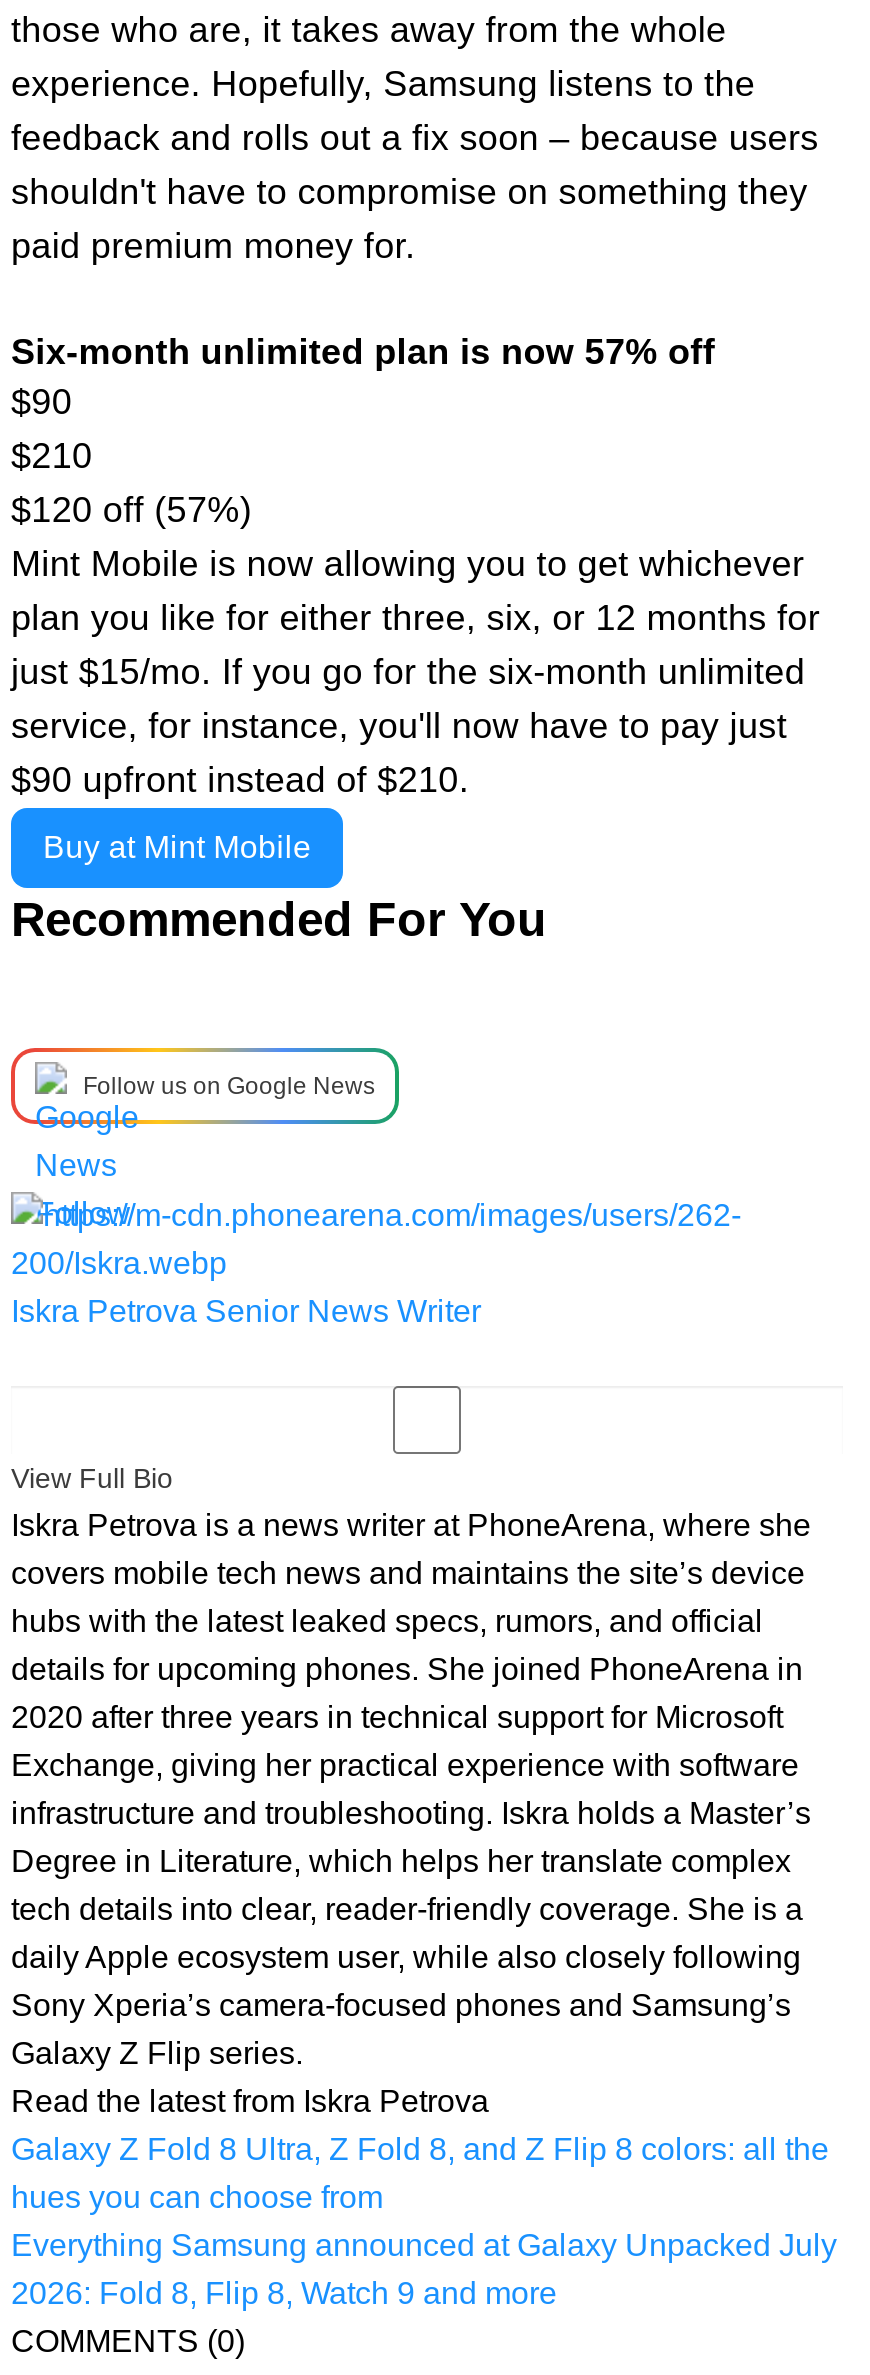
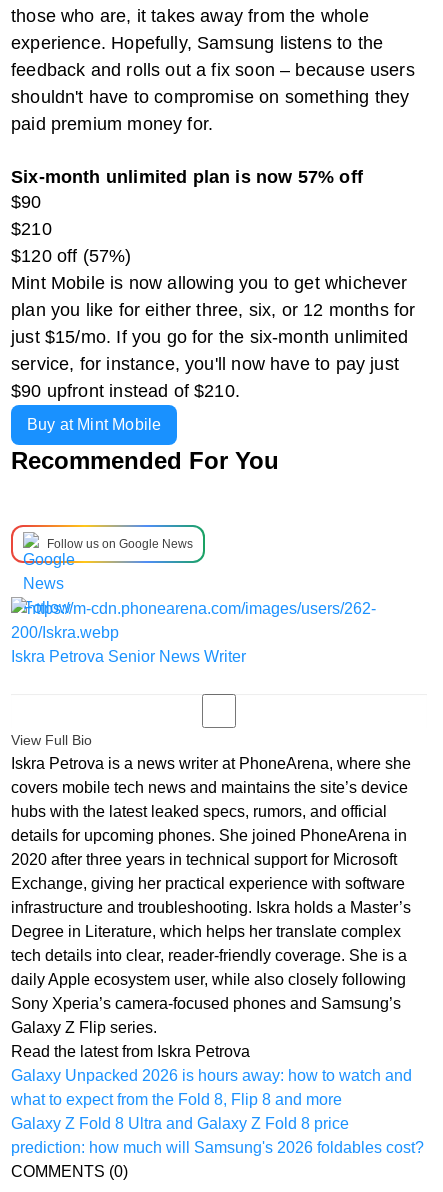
- Galaxy Z Fold 8 Ultra, Z Fold 8, and Z Flip 8 colors: all the
- hues you can choose from
- Everything Samsung announced at Galaxy Unpacked July
- 2026: Fold 8, Flip 8, Watch 9 and more
+ Galaxy Unpacked 2026 is hours away: how to watch and
+ what to expect from the Fold 8, Flip 8 and more
+ Galaxy Z Fold 8 Ultra and Galaxy Z Fold 8 price
+ prediction: how much will Samsung's 2026 foldables cost?
